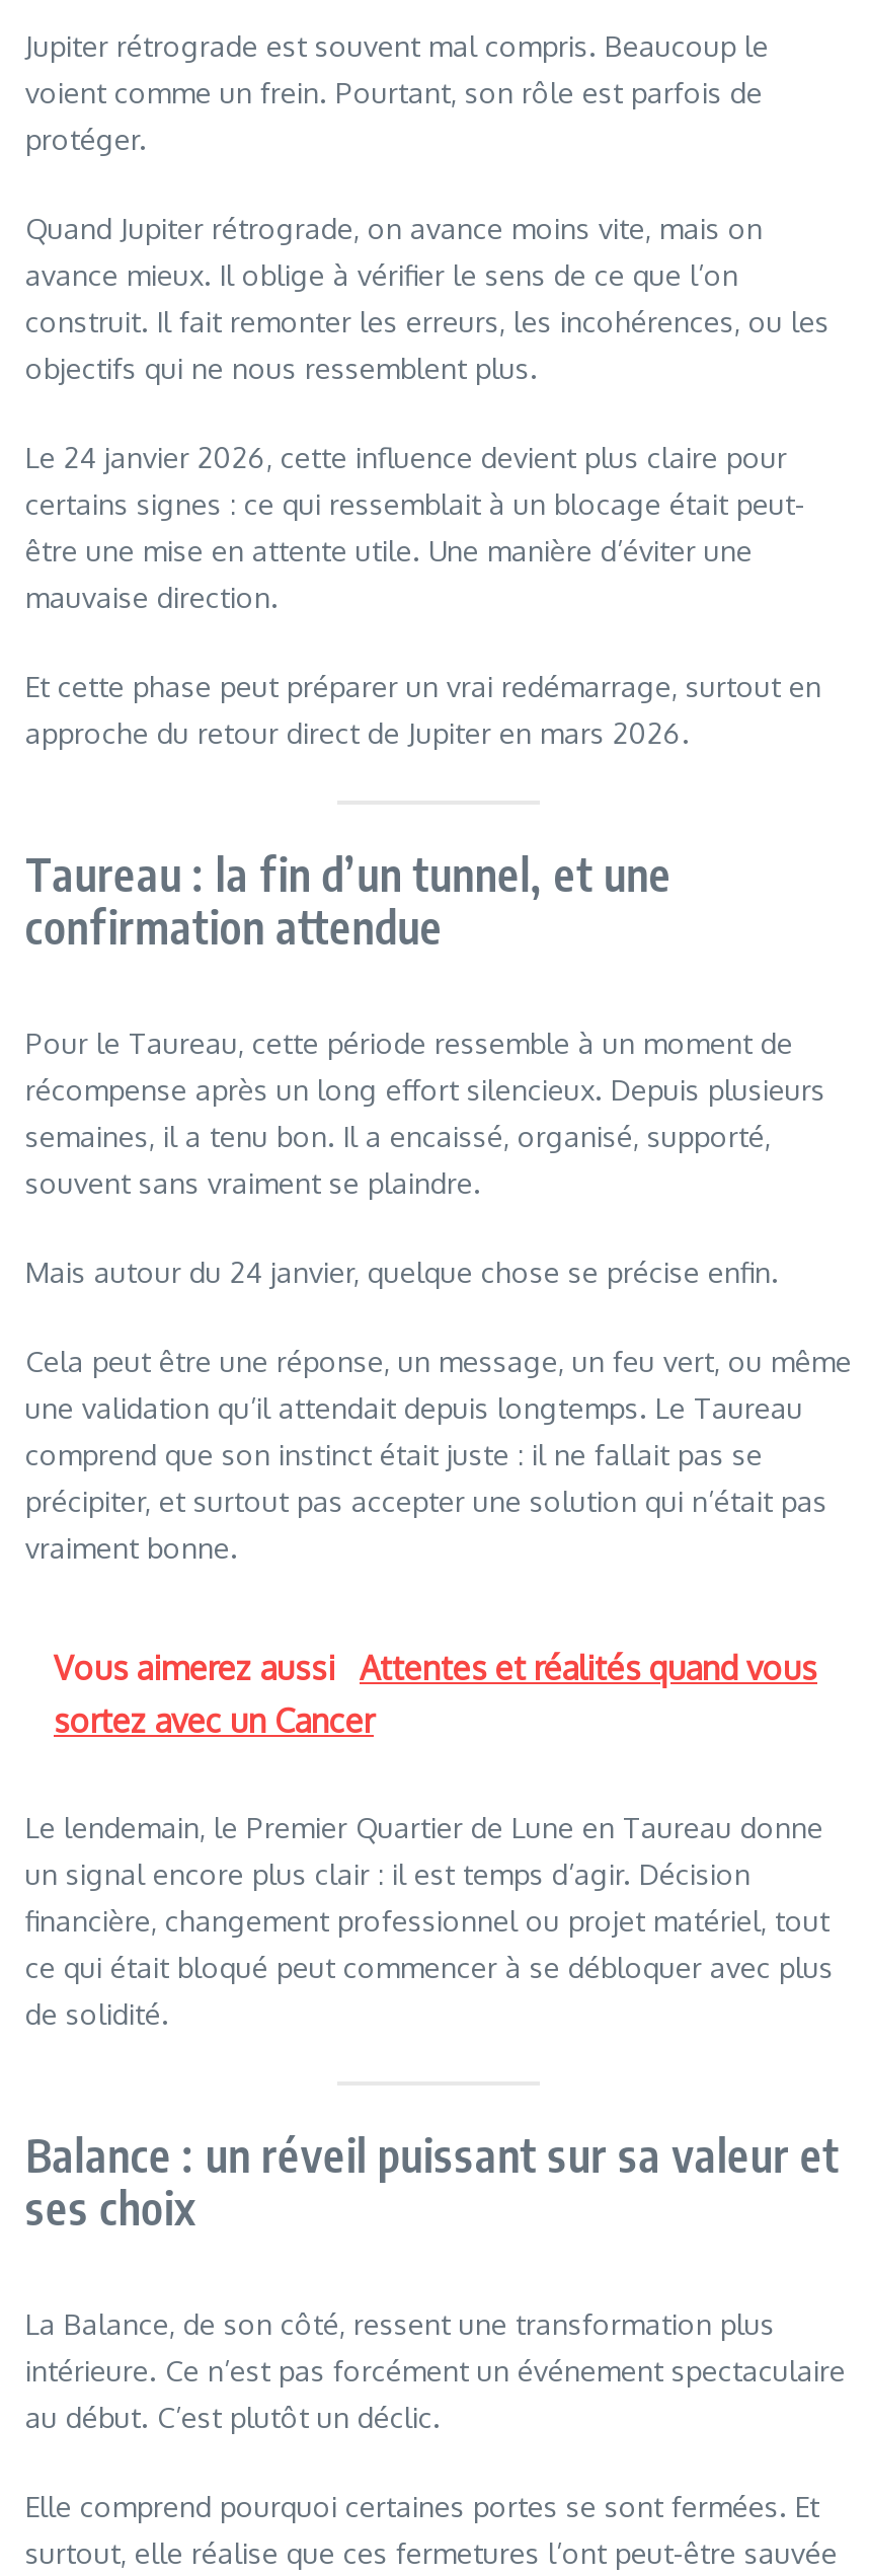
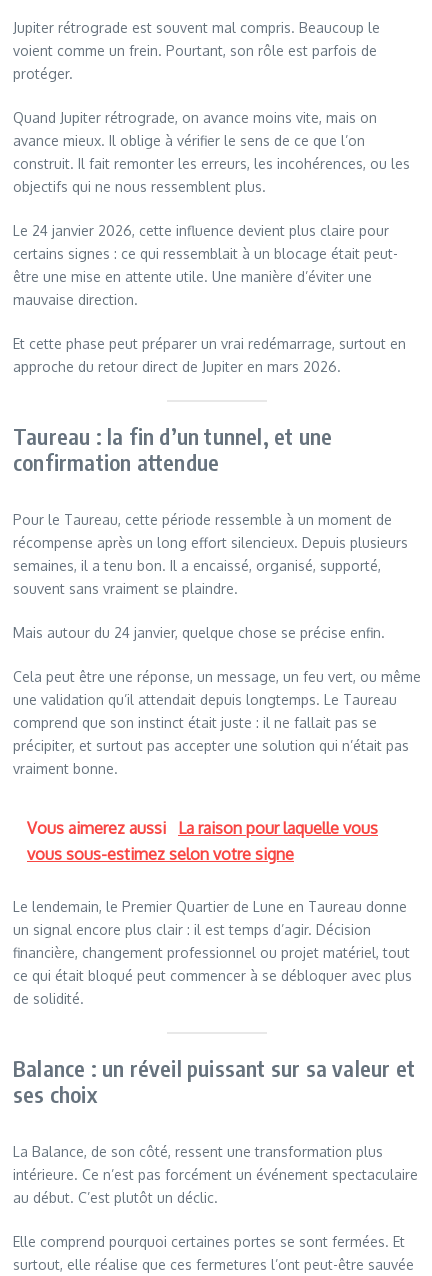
- Vous aimerez aussi Attentes et réalités quand vous
- sortez avec un Cancer
+ Vous aimerez aussi La raison pour laquelle vous
+ vous sous-estimez selon votre signe
